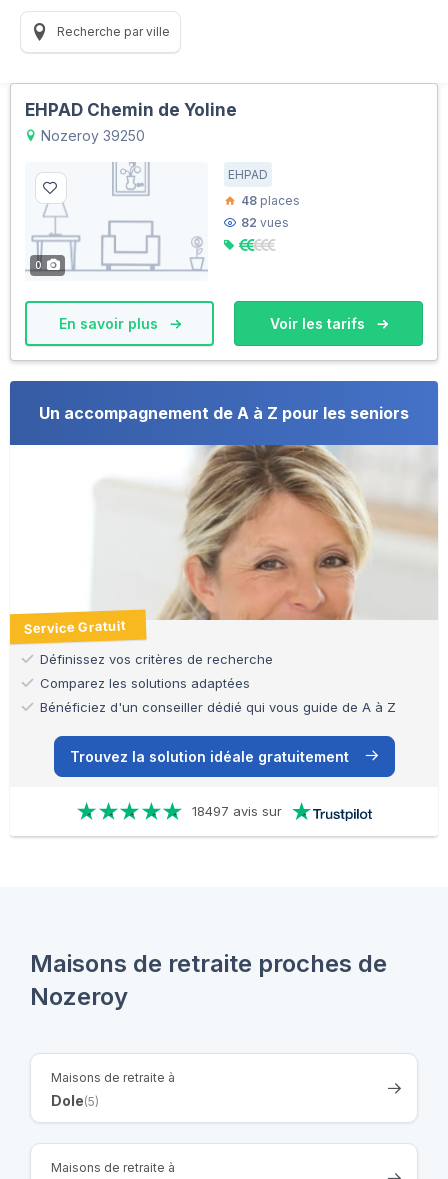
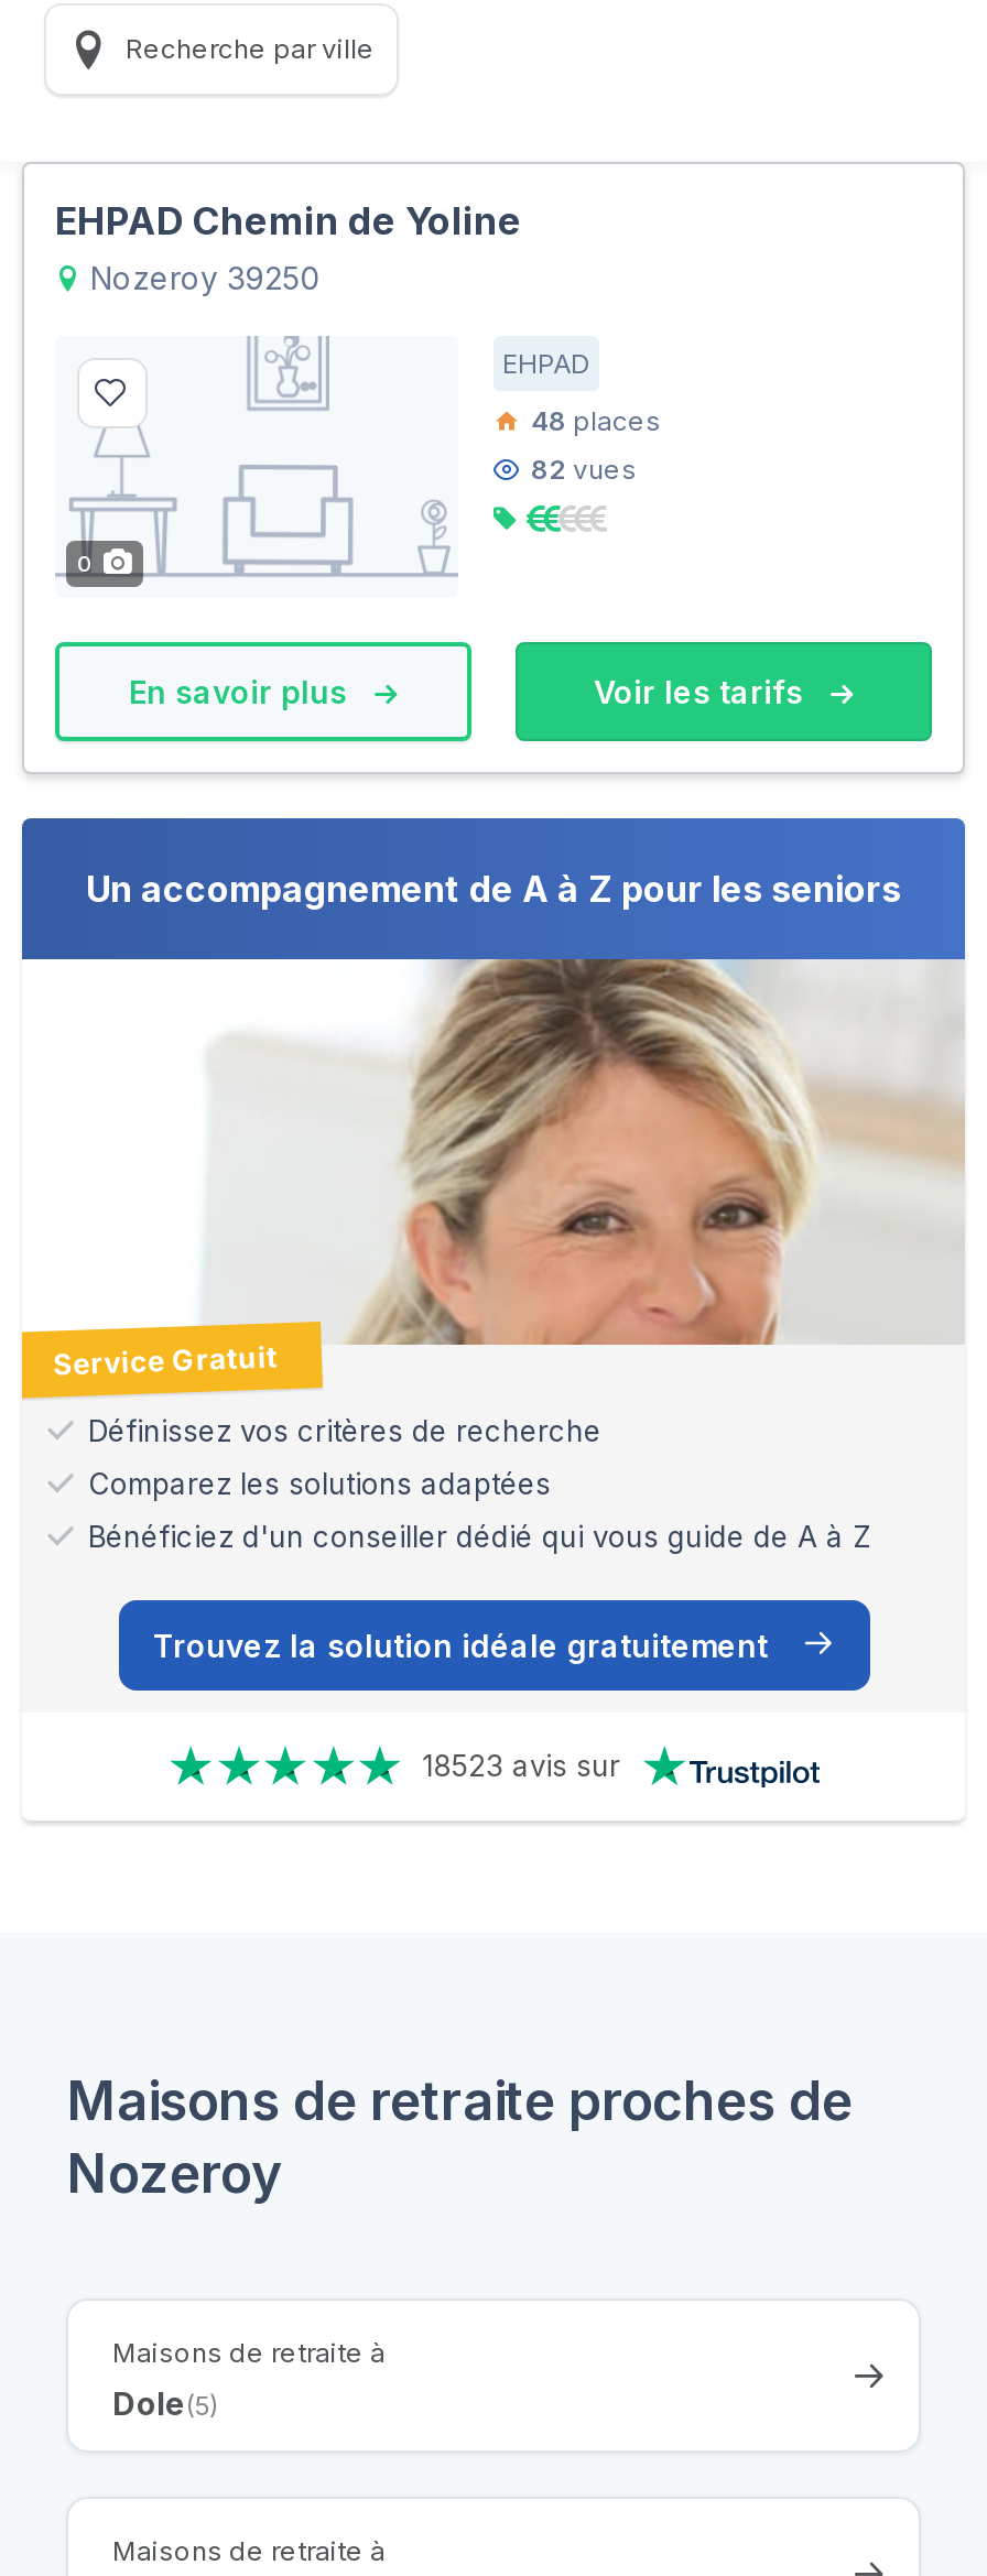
- 18497 avis sur
+ 18523 avis sur
